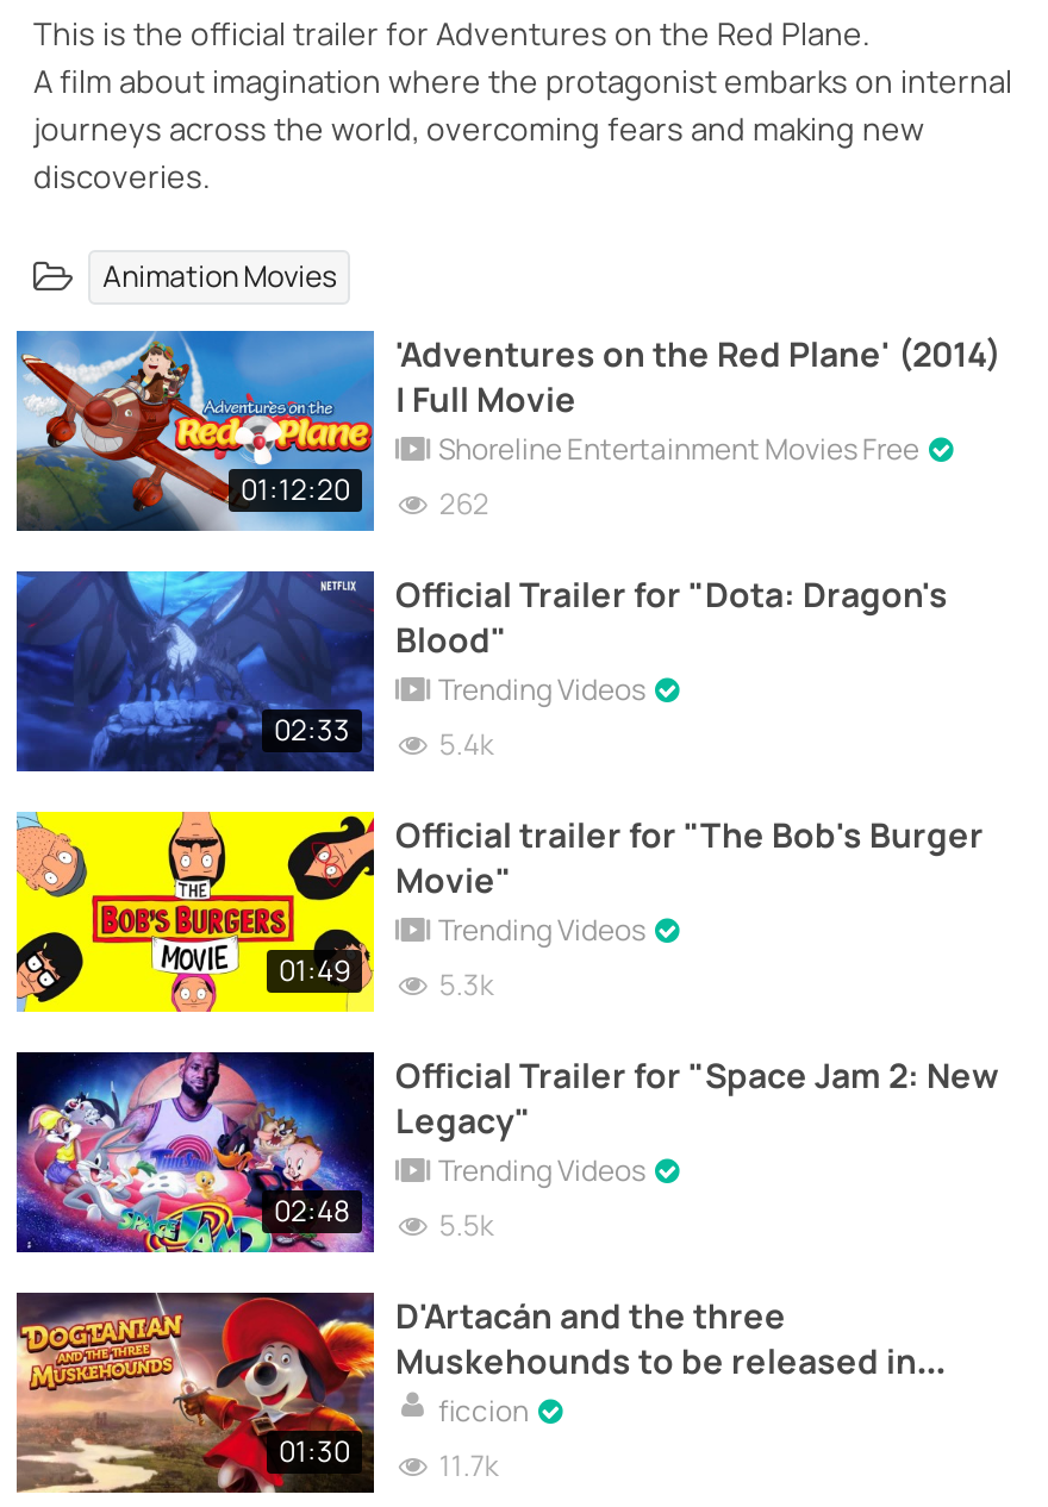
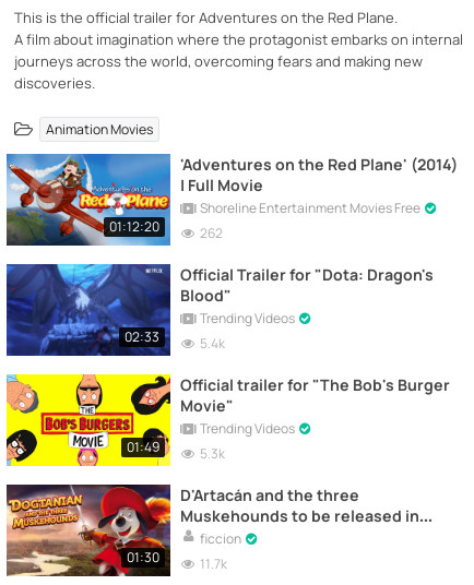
- [image]
- 02:48

- Official Trailer for "Space Jam 2: New
- Legacy"
- Trending Videos
- 5.5k
